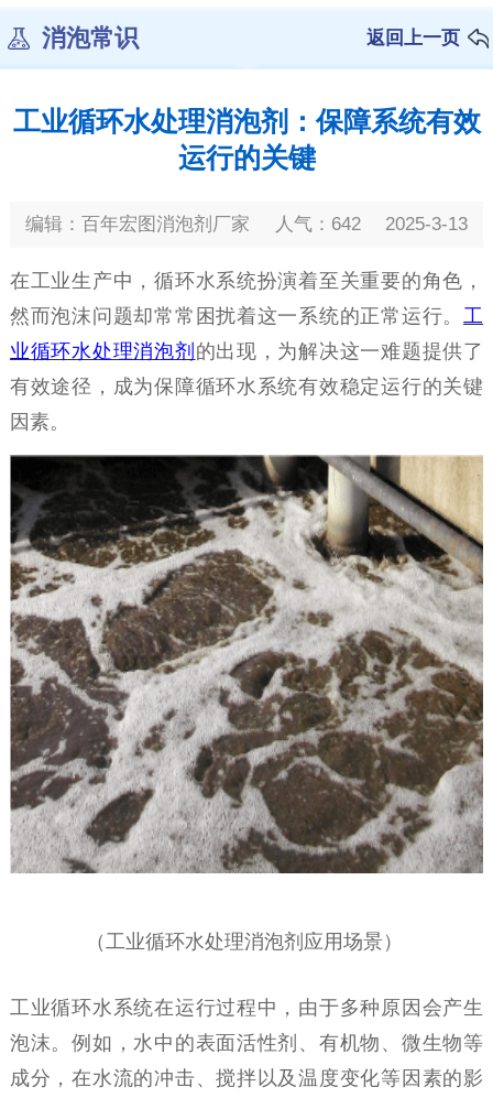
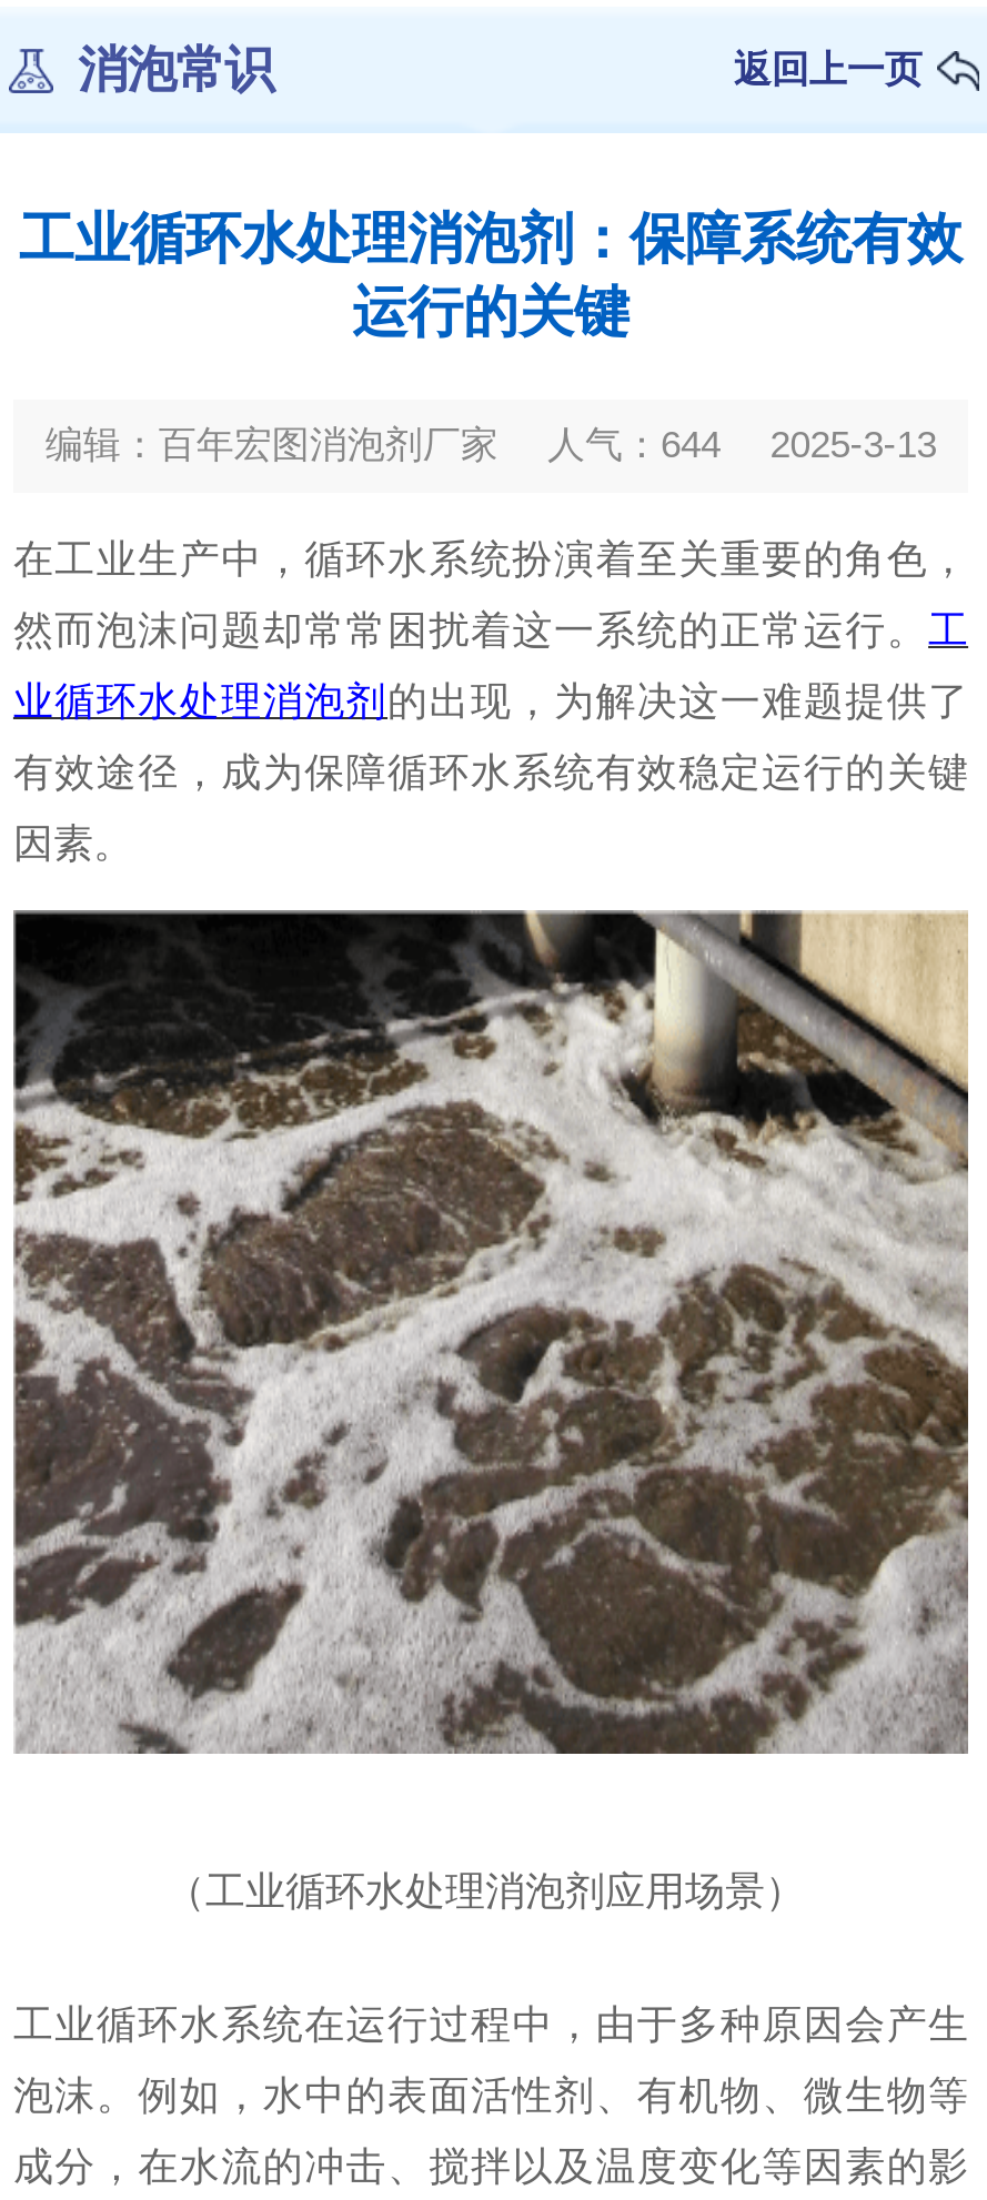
- 编辑：百年宏图消泡剂厂家 人气：642 2025-3-13
+ 编辑：百年宏图消泡剂厂家 人气：644 2025-3-13
